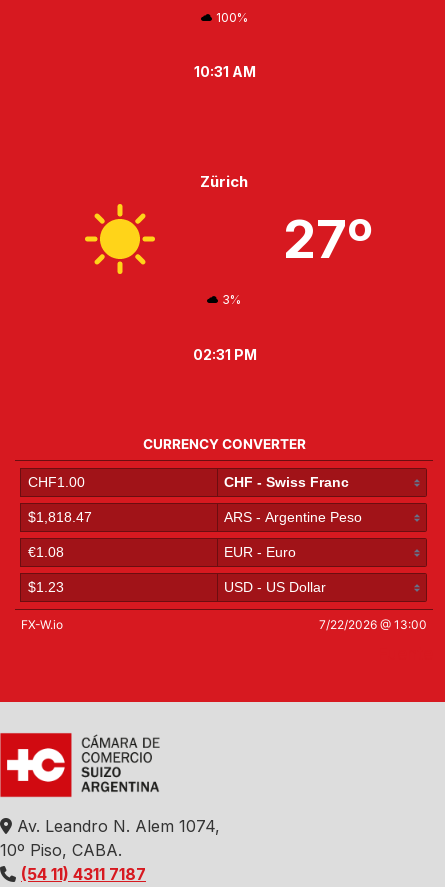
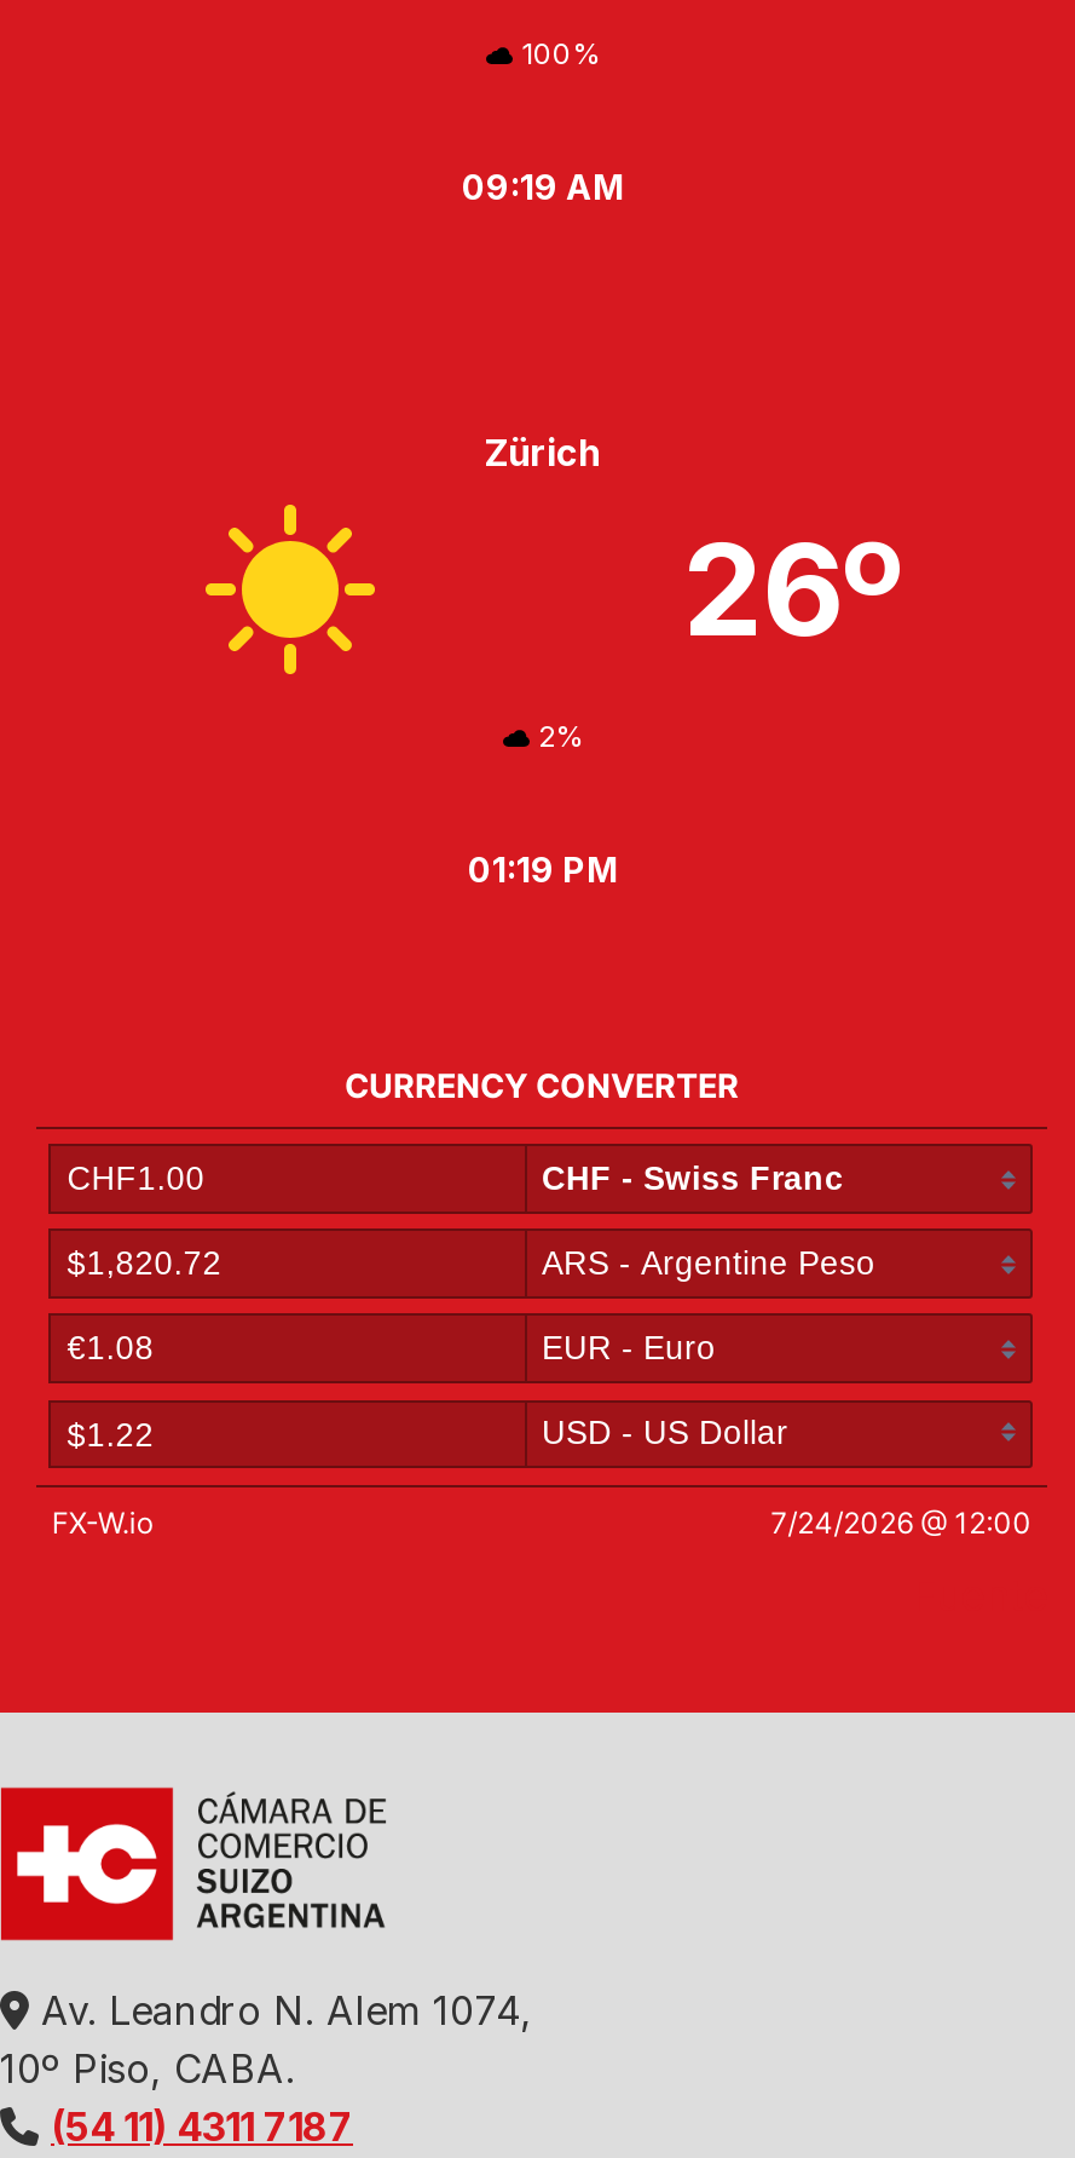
- 10:31 AM
+ 09:19 AM

- 27º
- 3%
+ 26º
+ 2%

- 02:31 PM
+ 01:19 PM
